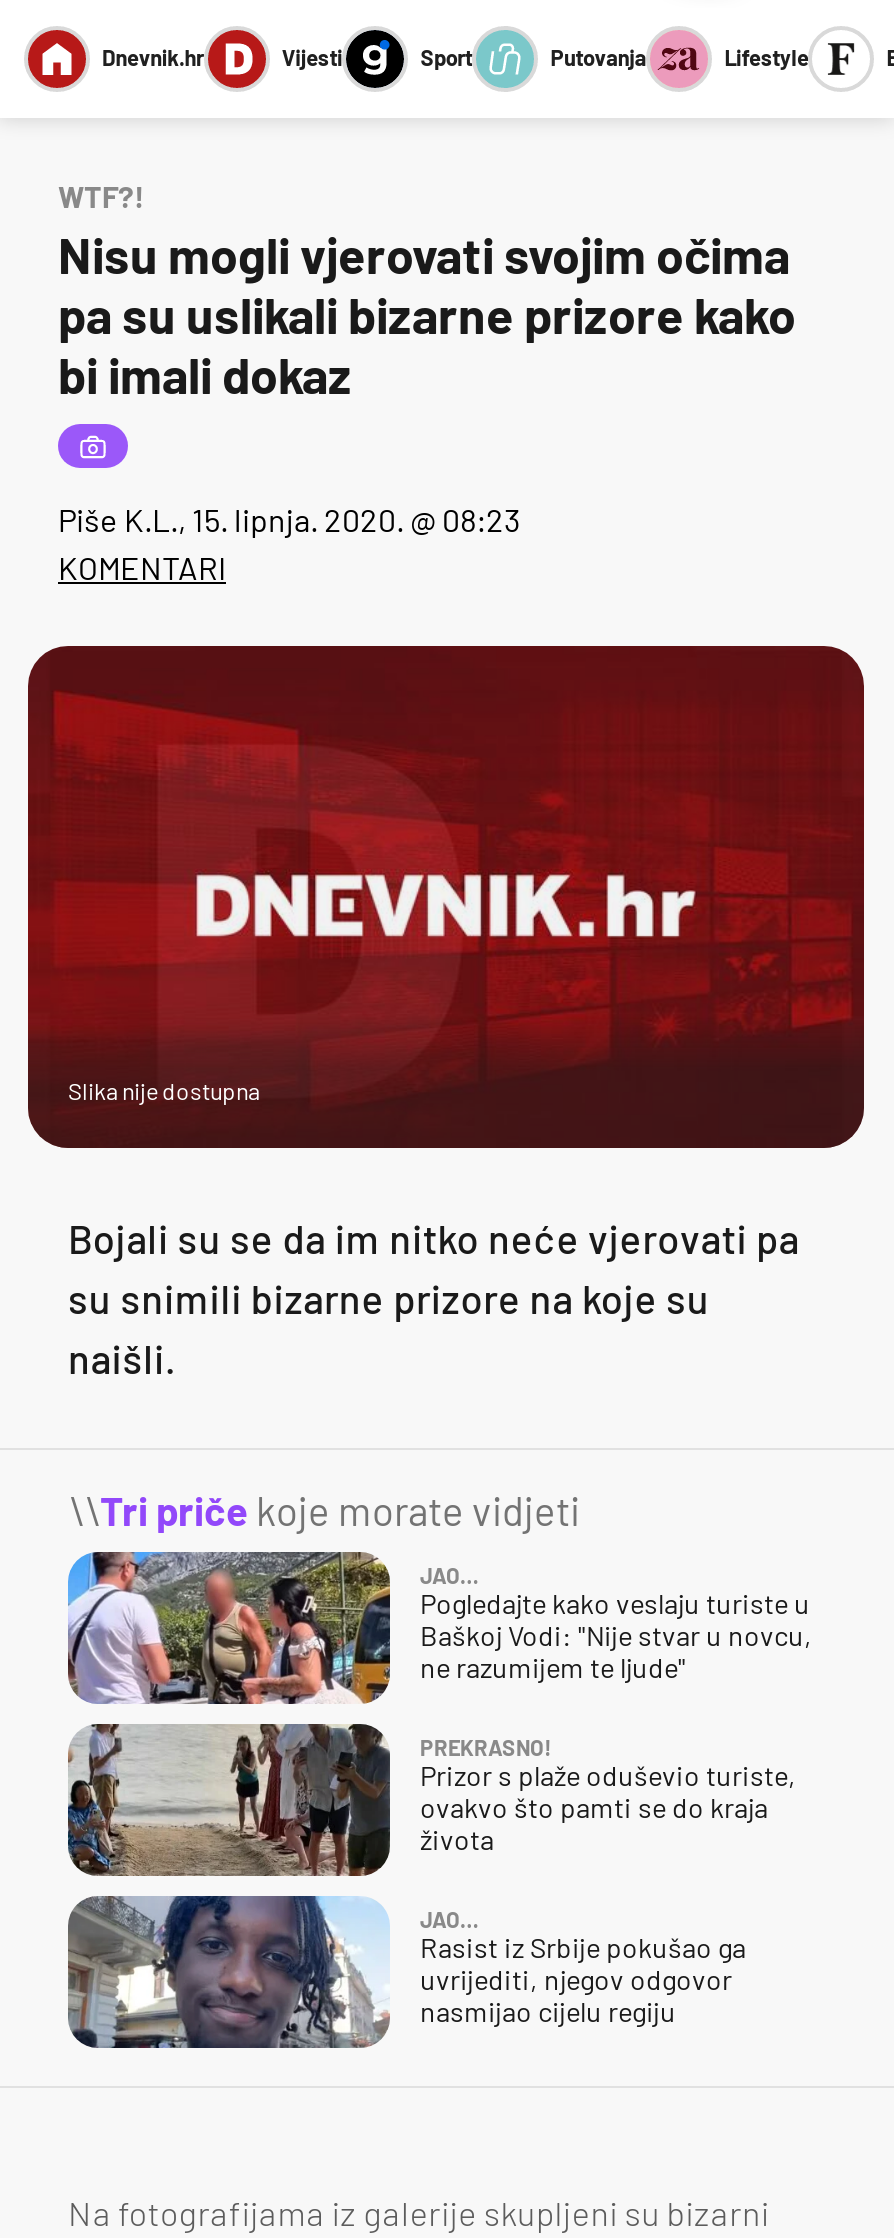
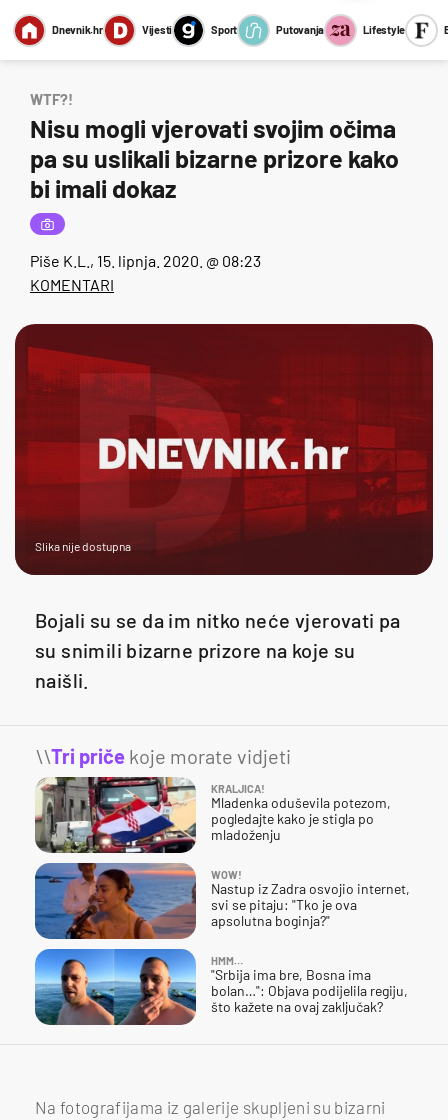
- [image]
- JAO…
- Pogledajte kako veslaju turiste u
- Baškoj Vodi: "Nije stvar u novcu,
- ne razumijem te ljude"
+ [image]
+ KRALJICA!
+ Mladenka oduševila potezom,
+ pogledajte kako je stigla po
+ mladoženju

- [image]
- PREKRASNO!
- Prizor s plaže oduševio turiste,
- ovakvo što pamti se do kraja
- života
+ [image]
+ WOW!
+ Nastup iz Zadra osvojio internet,
+ svi se pitaju: "Tko je ova
+ apsolutna boginja?"

- [image]
- JAO…
- Rasist iz Srbije pokušao ga
- uvrijediti, njegov odgovor
- nasmijao cijelu regiju
+ [image]
+ HMM…
+ "Srbija ima bre, Bosna ima
+ bolan…": Objava podijelila regiju,
+ što kažete na ovaj zaključak?
